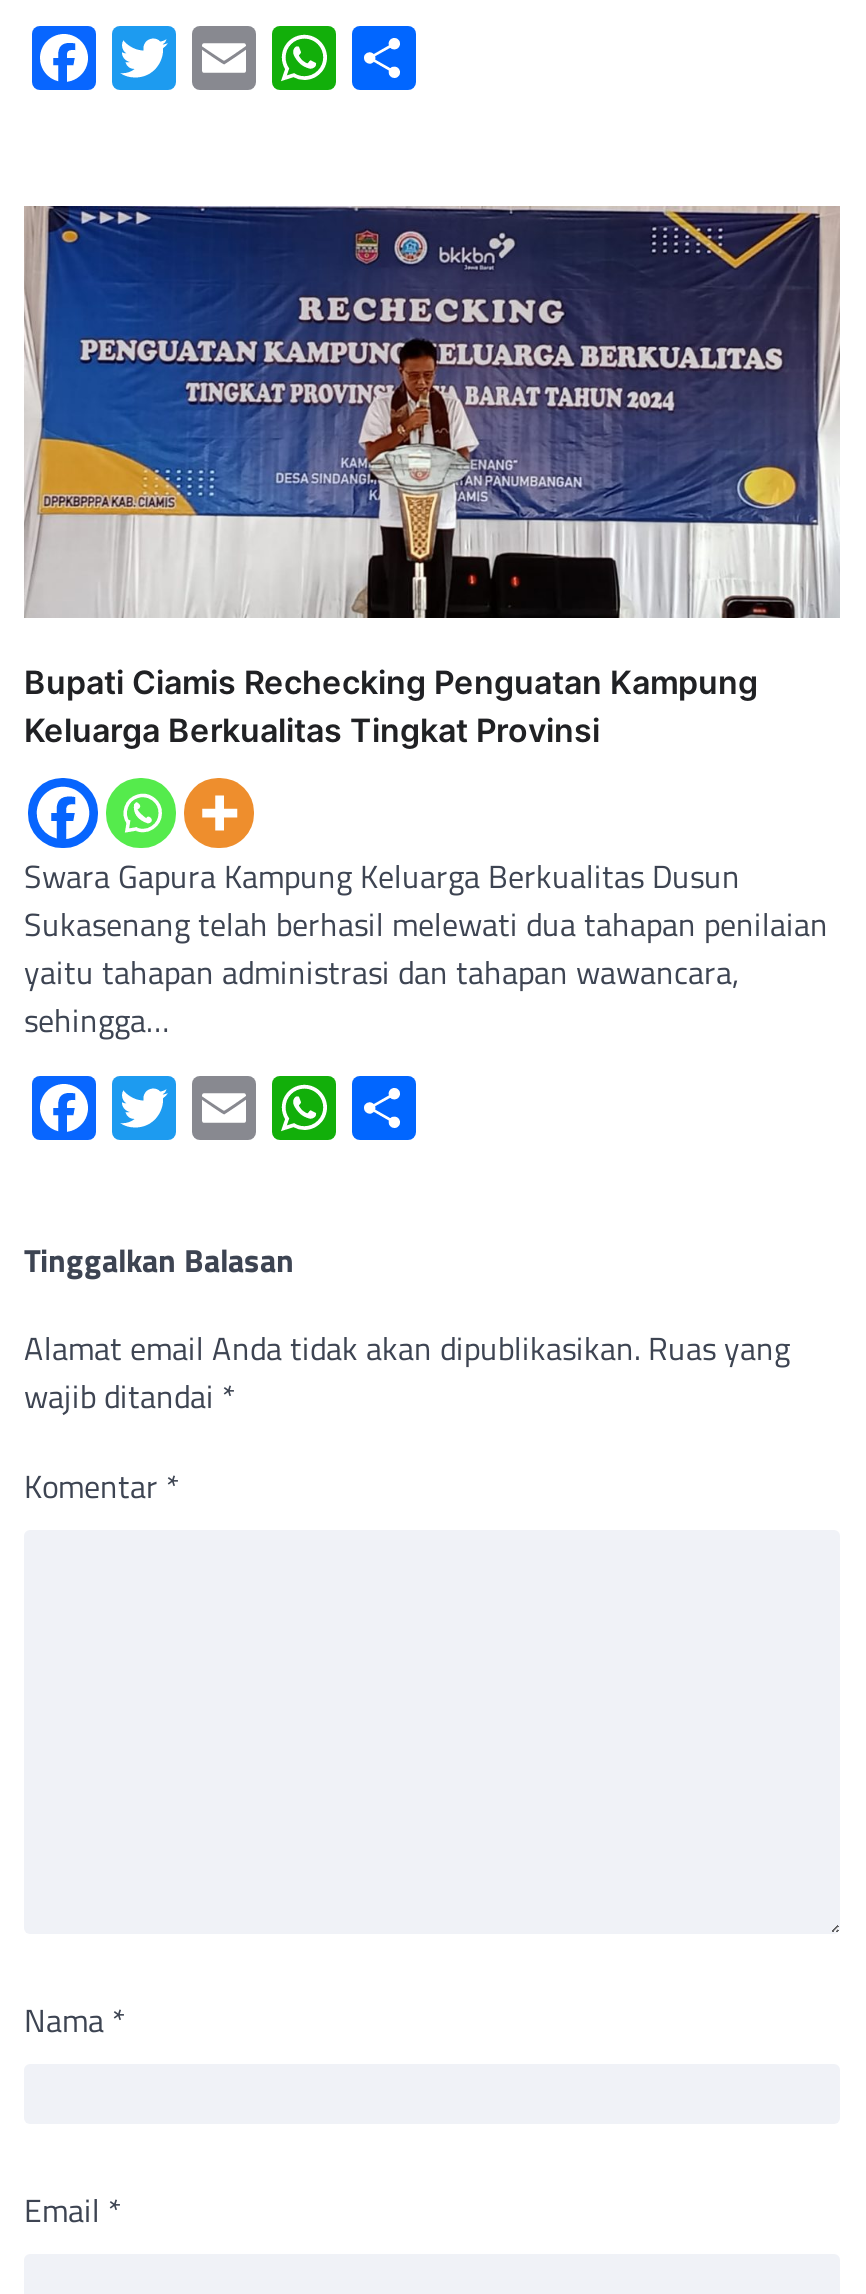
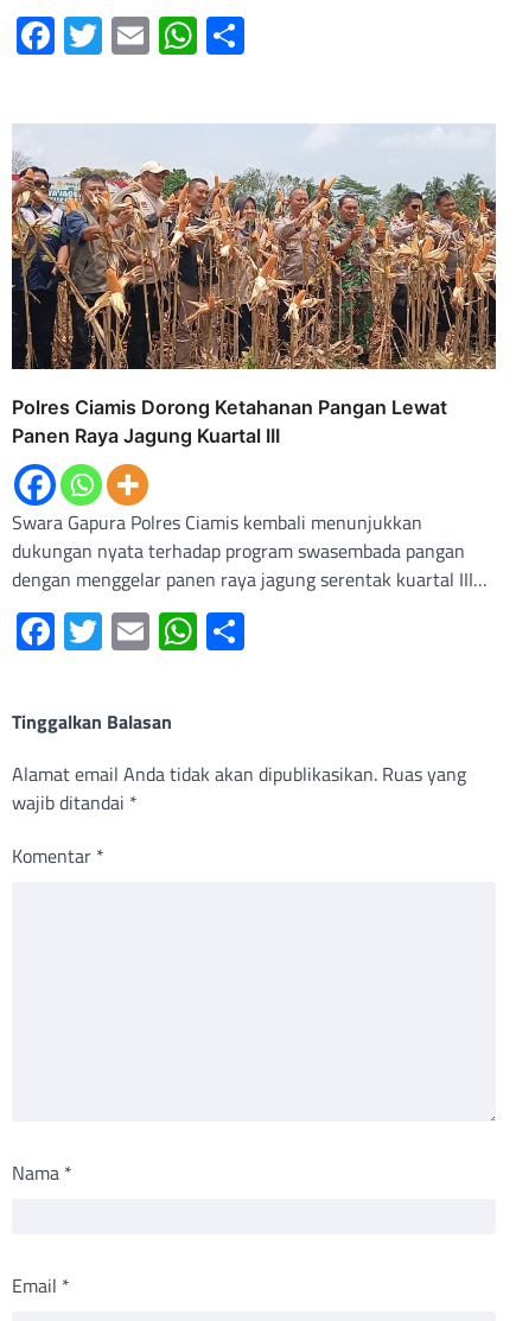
- [image]
- Bupati Ciamis Rechecking Penguatan Kampung
- Keluarga Berkualitas Tingkat Provinsi
+ [image]
+ Polres Ciamis Dorong Ketahanan Pangan Lewat
+ Panen Raya Jagung Kuartal III

- Swara Gapura Kampung Keluarga Berkualitas Dusun
- Sukasenang telah berhasil melewati dua tahapan penilaian
- yaitu tahapan administrasi dan tahapan wawancara,
- sehingga…
+ Swara Gapura Polres Ciamis kembali menunjukkan
+ dukungan nyata terhadap program swasembada pangan
+ dengan menggelar panen raya jagung serentak kuartal III…
